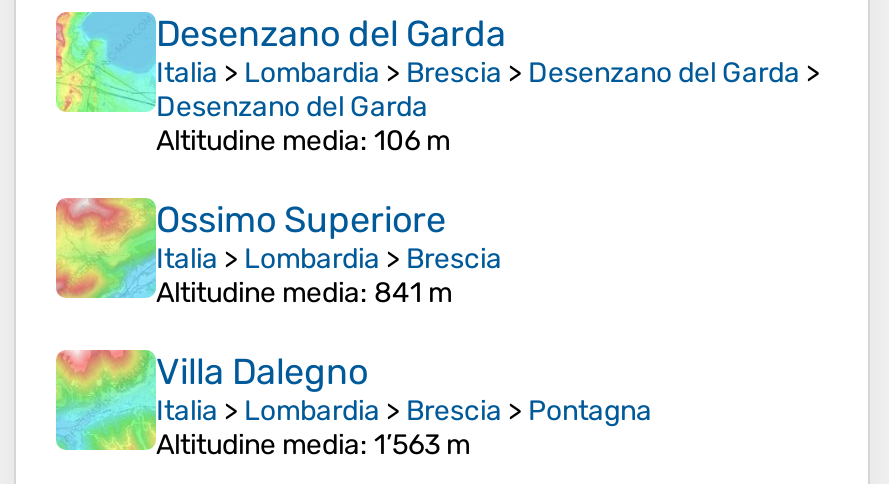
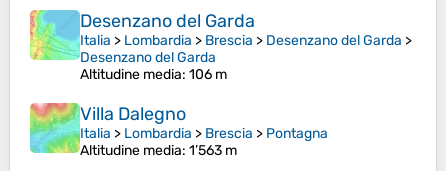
- [image]
- Ossimo Superiore
- Italia > Lombardia > Brescia
- Altitudine media: 841 m
